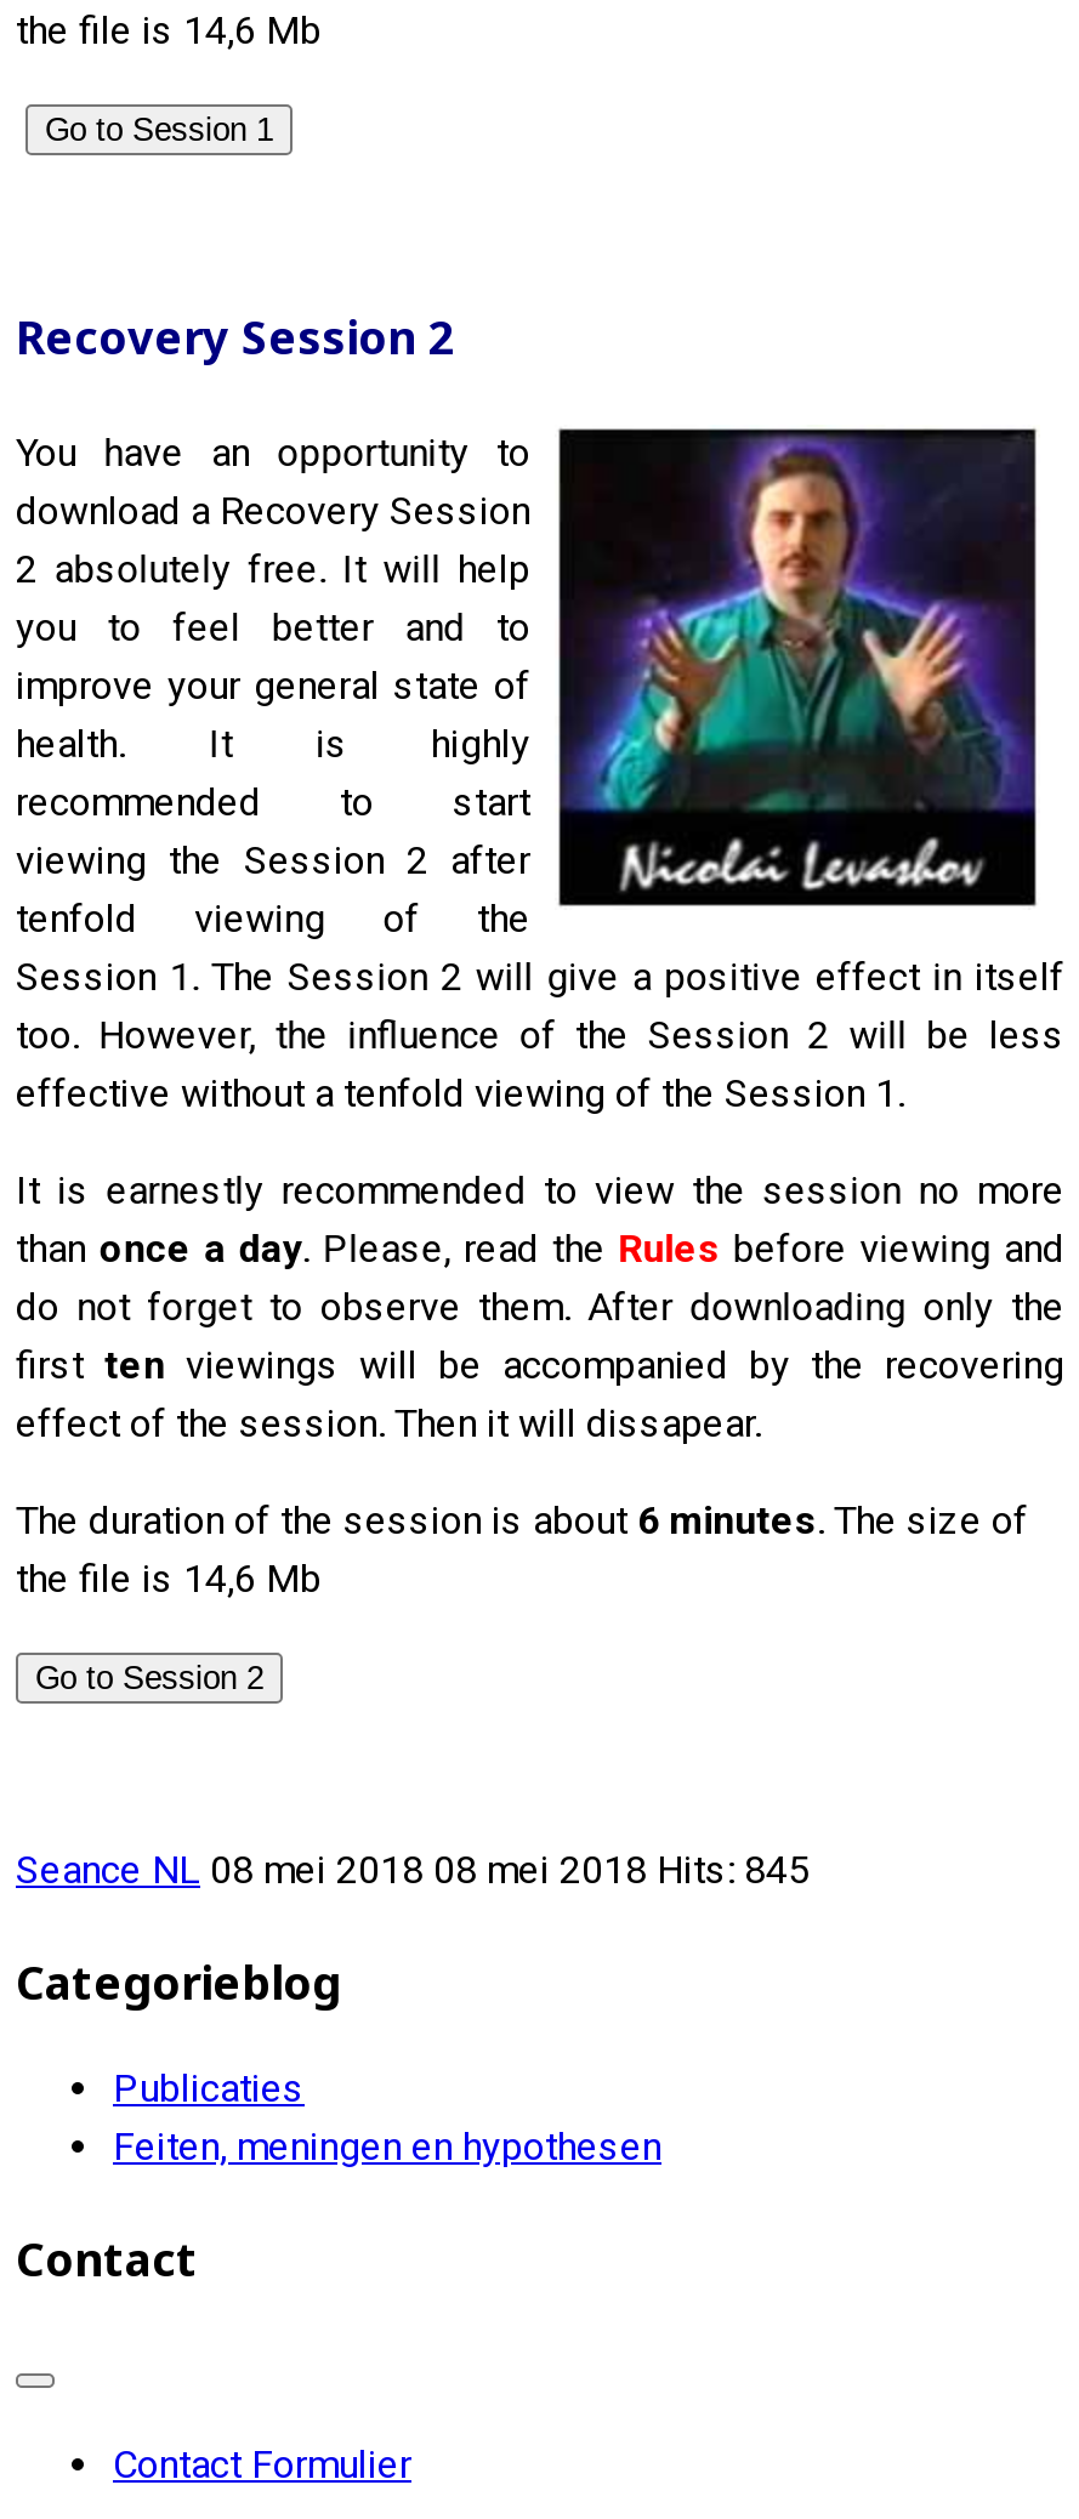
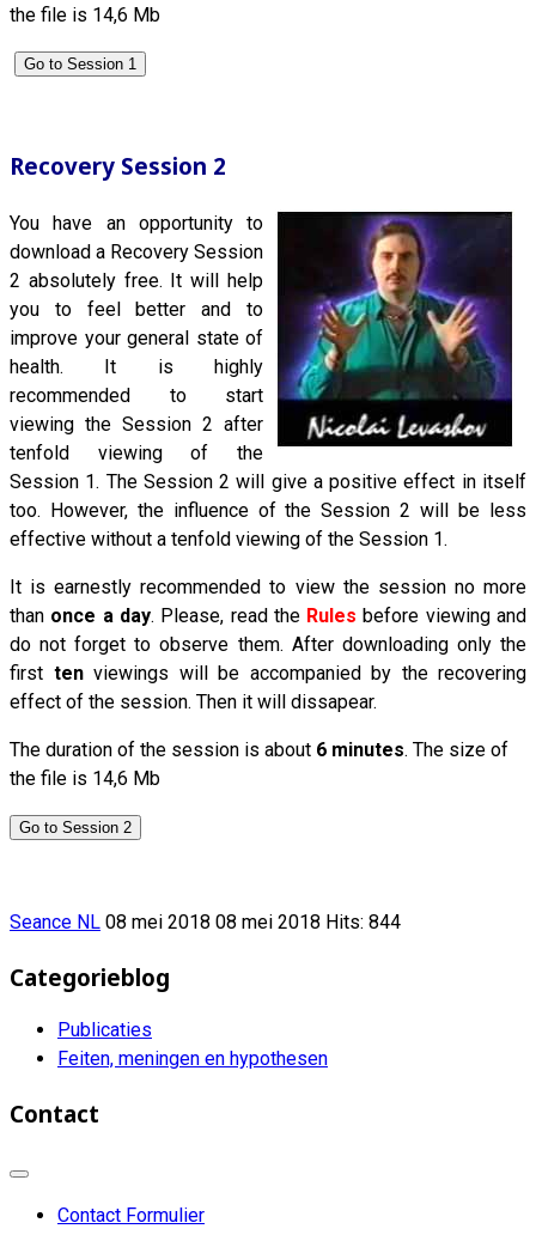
- Seance NL 08 mei 2018 08 mei 2018 Hits: 845
+ Seance NL 08 mei 2018 08 mei 2018 Hits: 844
